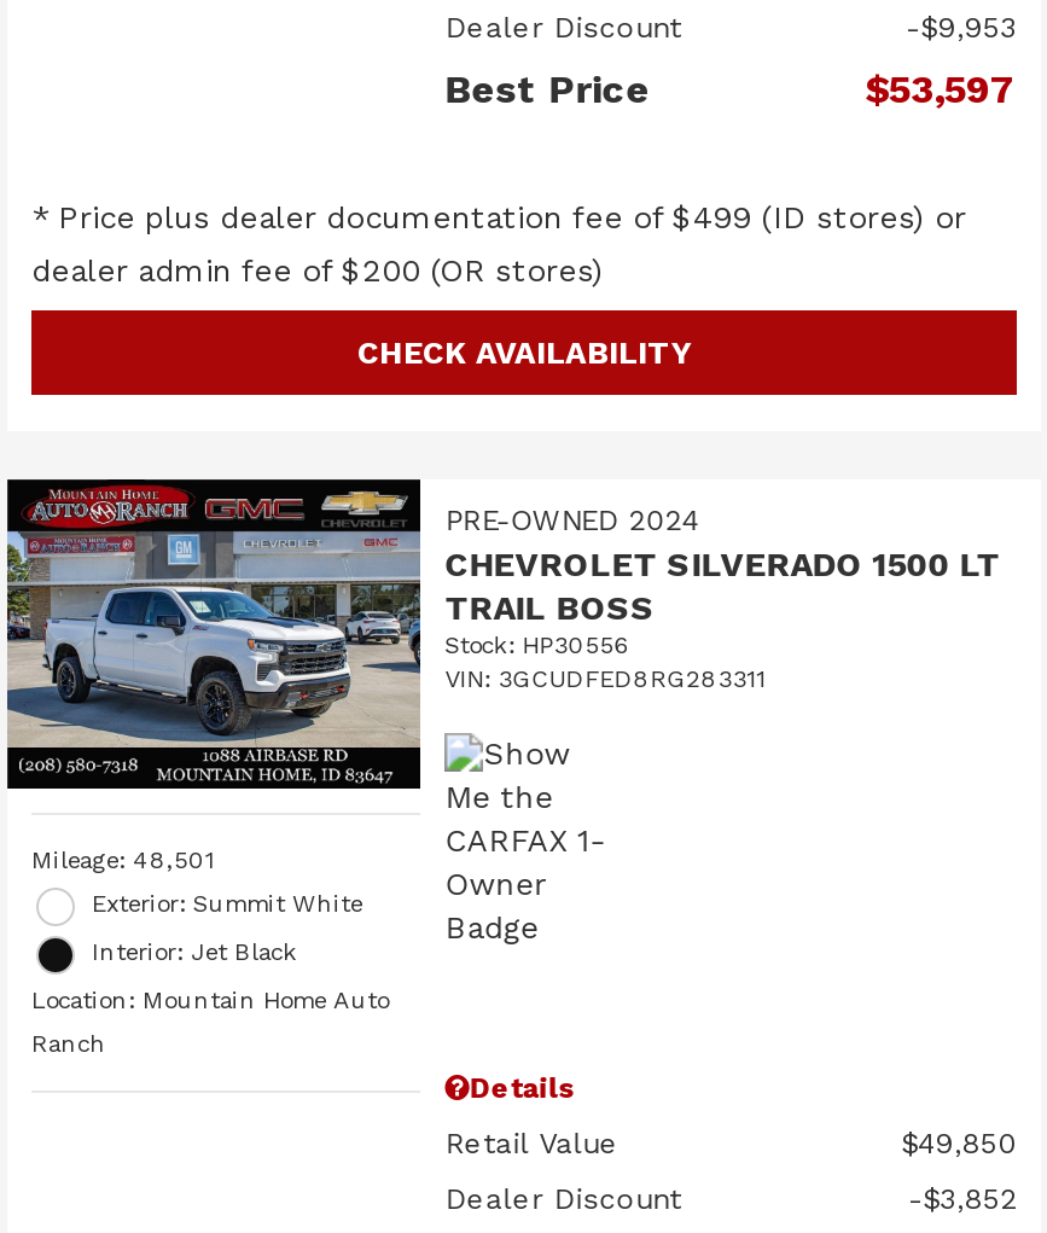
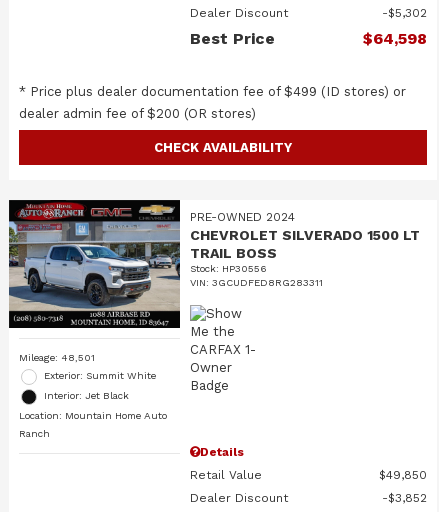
- $9,953
+ $5,302

- $53,597
+ $64,598
